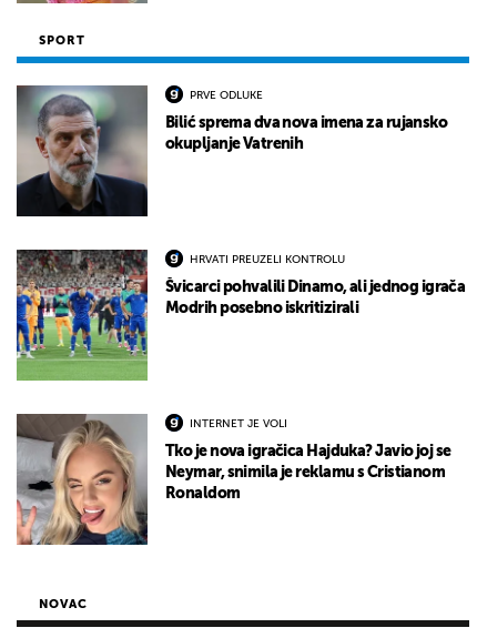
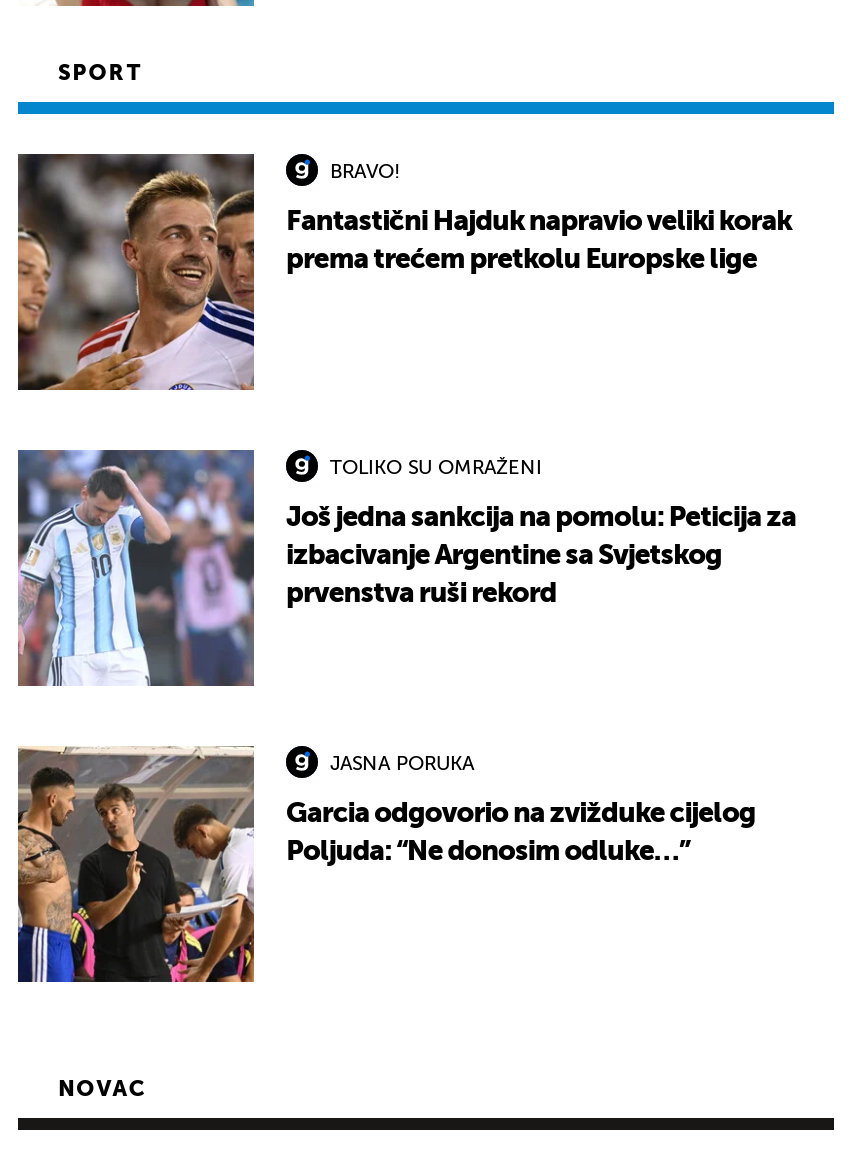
- [image]
- Bilić sprema dva nova imena za rujansko
- okupljanje Vatrenih
+ [image]
+ Fantastični Hajduk napravio veliki korak
+ prema trećem pretkolu Europske lige

- PRVE ODLUKE
+ BRAVO!

- [image]
- Švicarci pohvalili Dinamo, ali jednog igrača
- Modrih posebno iskritizirali
+ [image]
+ Još jedna sankcija na pomolu: Peticija za
+ izbacivanje Argentine sa Svjetskog
+ prvenstva ruši rekord

- HRVATI PREUZELI KONTROLU
+ TOLIKO SU OMRAŽENI

- [image]
- Tko je nova igračica Hajduka? Javio joj se
- Neymar, snimila je reklamu s Cristianom
- Ronaldom
+ [image]
+ Garcia odgovorio na zvižduke cijelog
+ Poljuda: “Ne donosim odluke…”

- INTERNET JE VOLI
+ JASNA PORUKA
